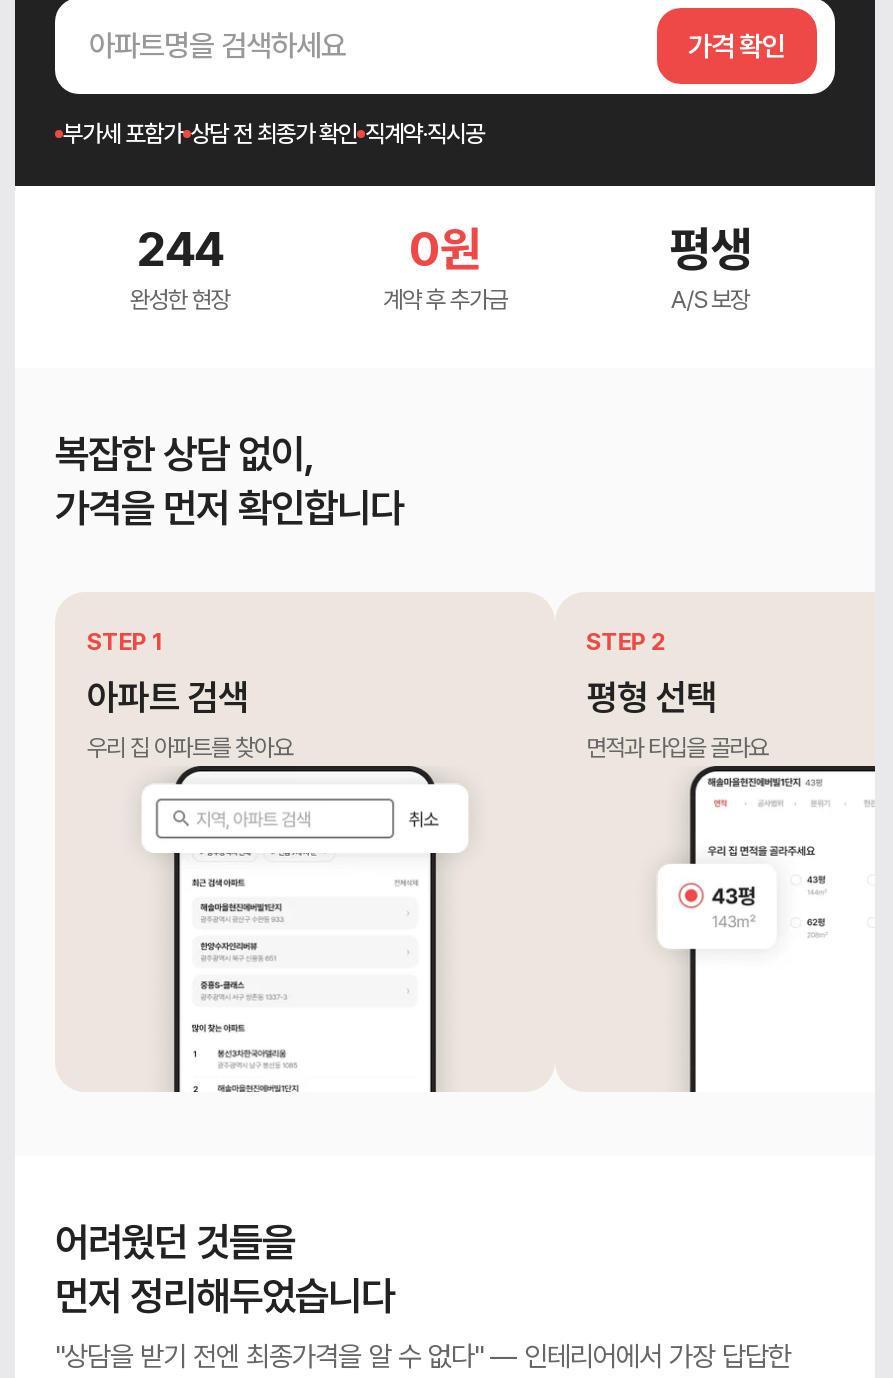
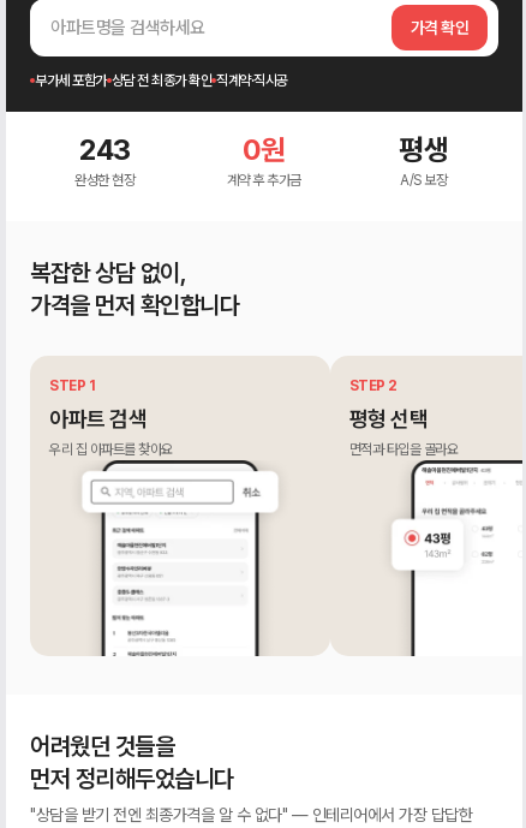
- 244
+ 243
